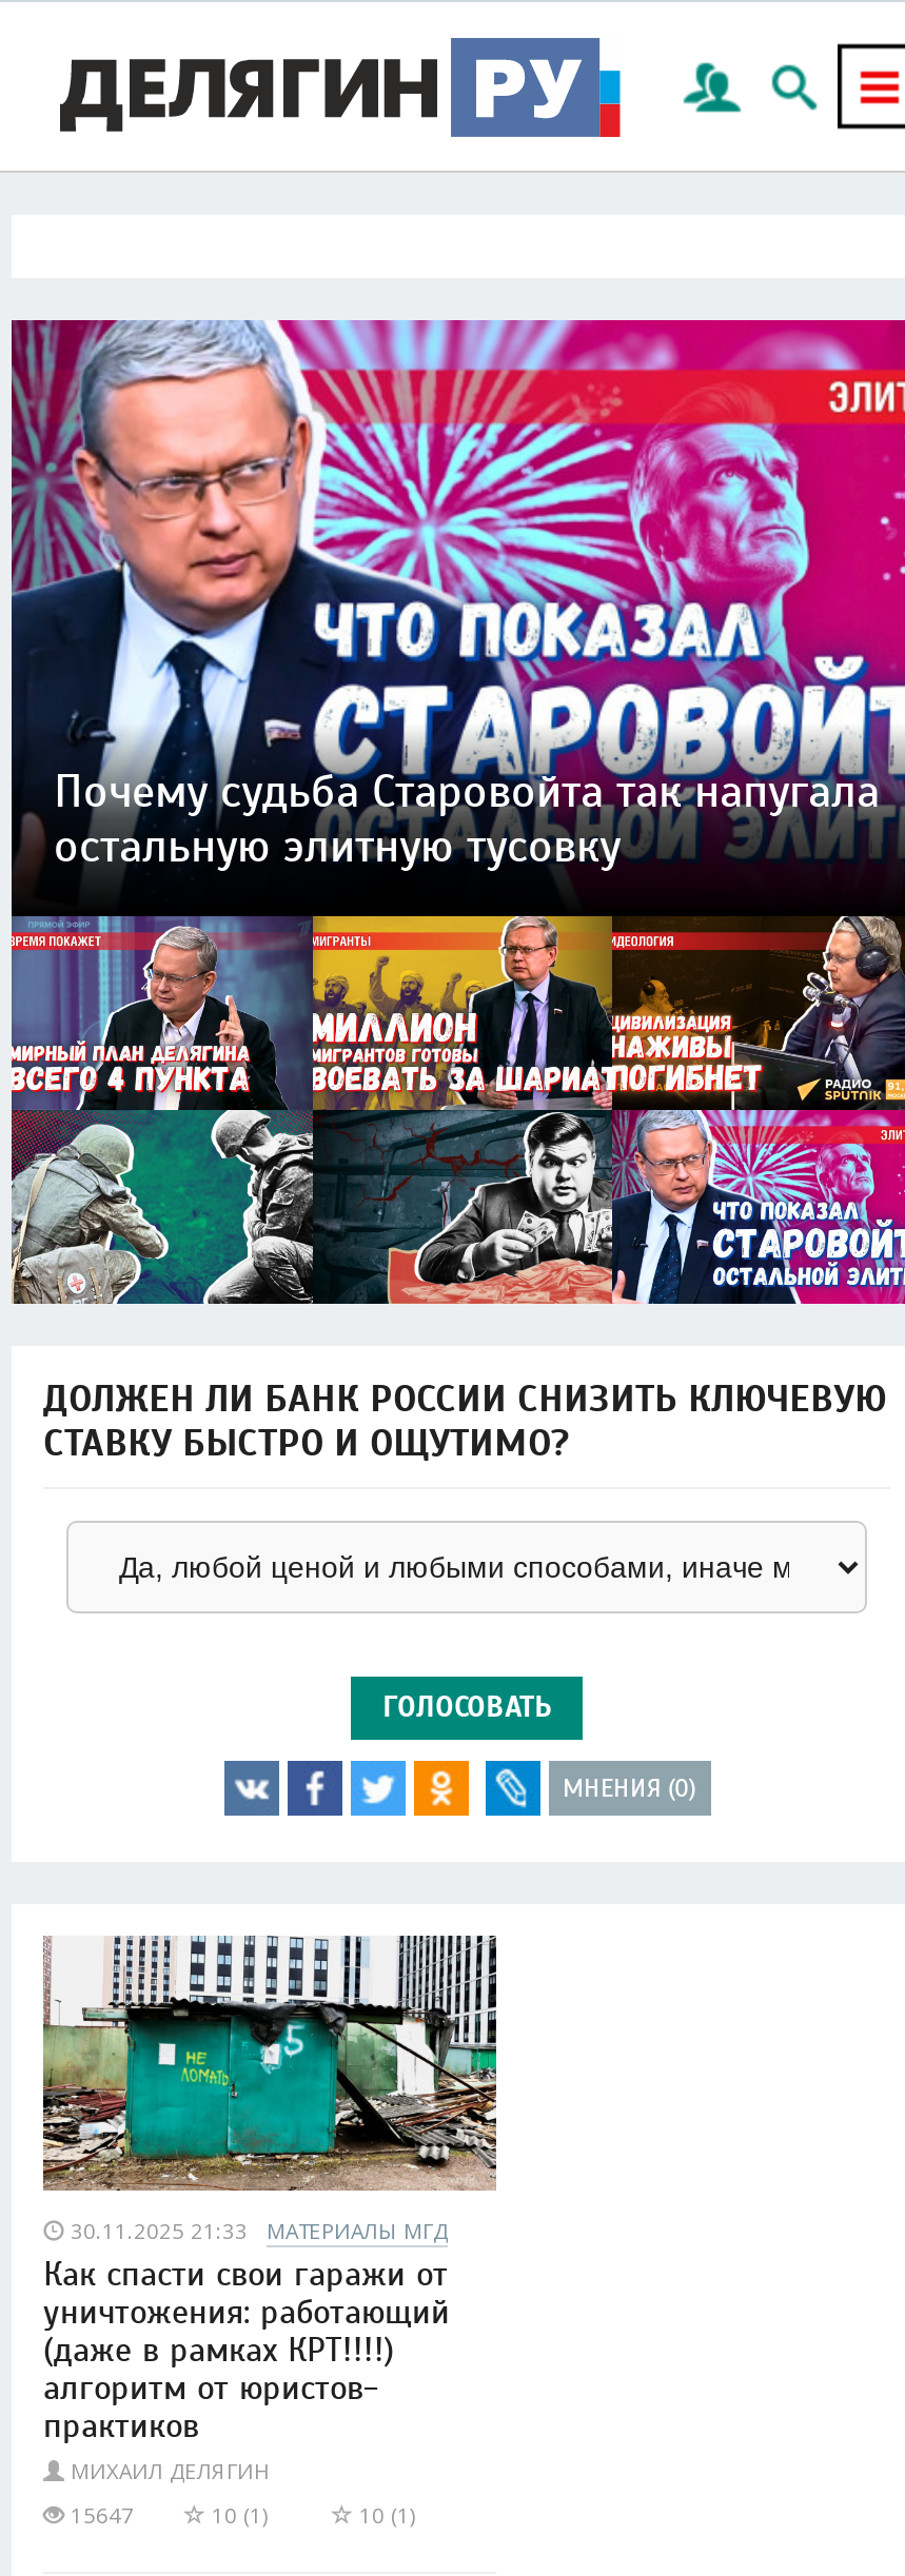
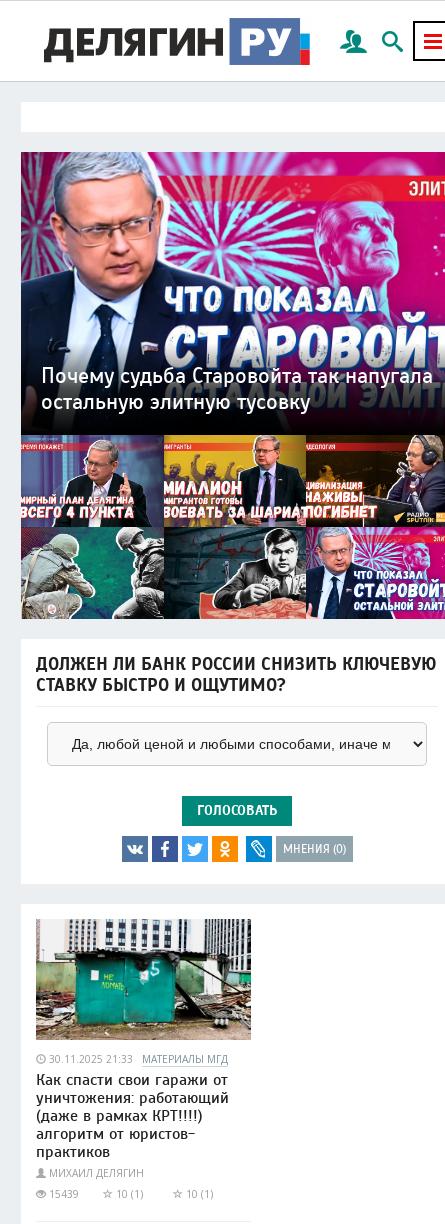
- 15647
+ 15439
